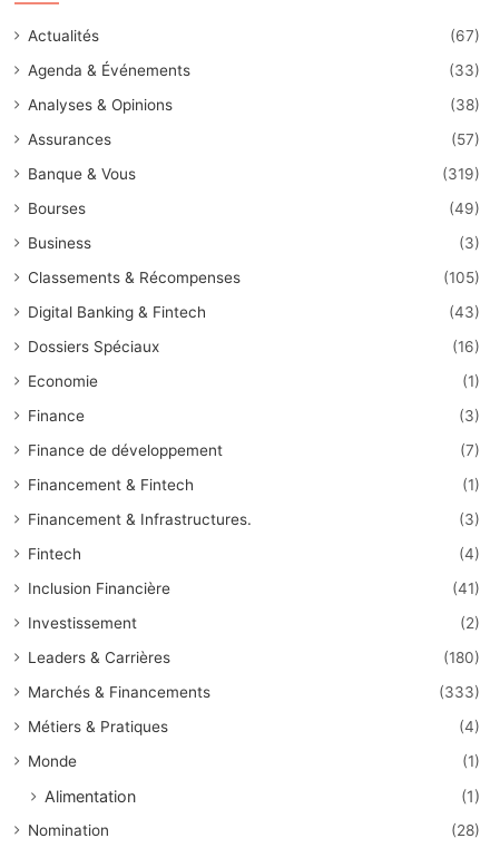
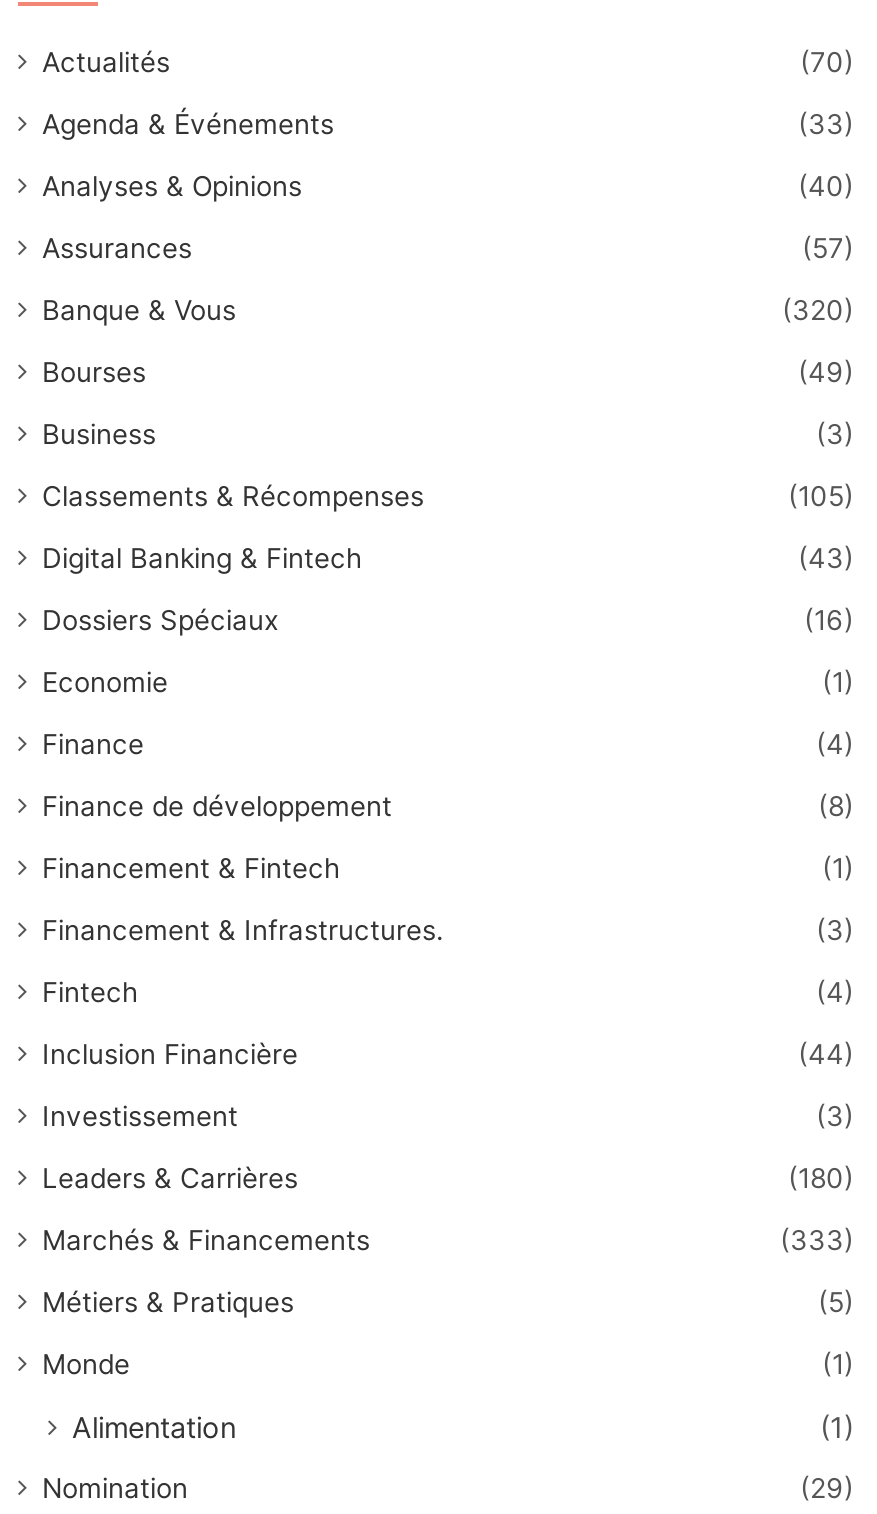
- (67)
+ (70)

- (38)
+ (40)

- (319)
+ (320)

- (3)
+ (4)

- (7)
+ (8)

- (41)
+ (44)

- (2)
+ (3)

- (4)
+ (5)

- (28)
+ (29)
